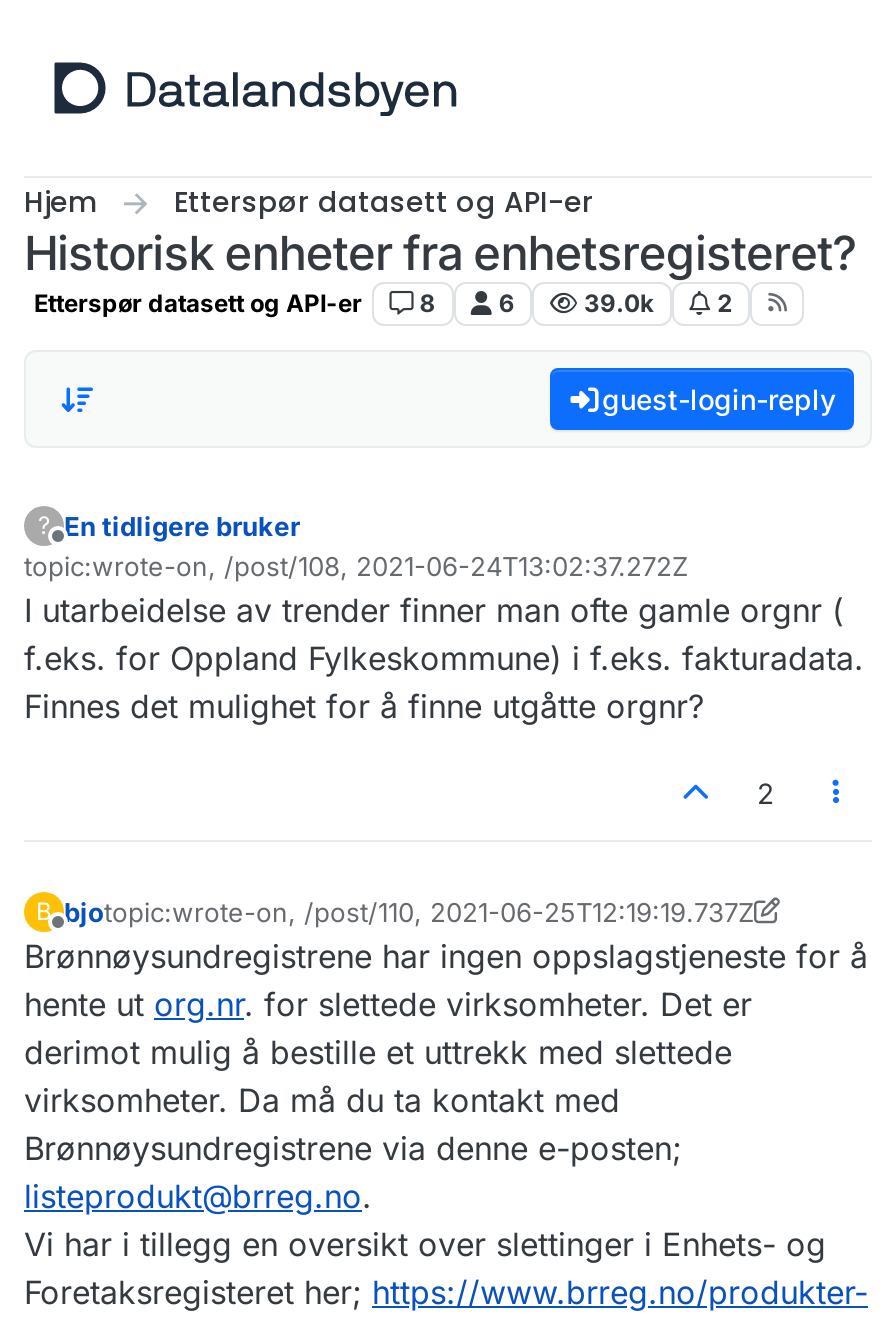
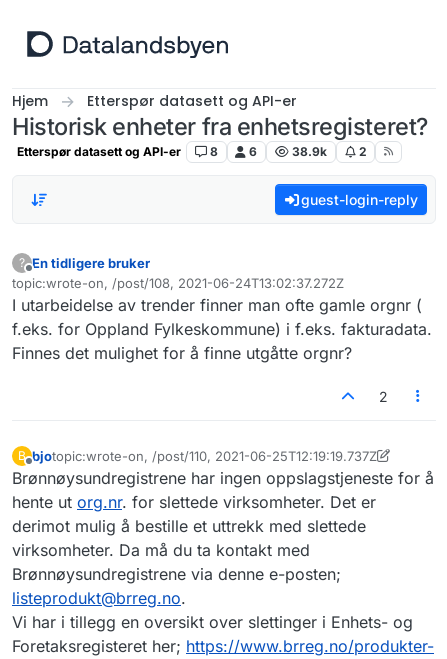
- 39.0k
+ 38.9k
